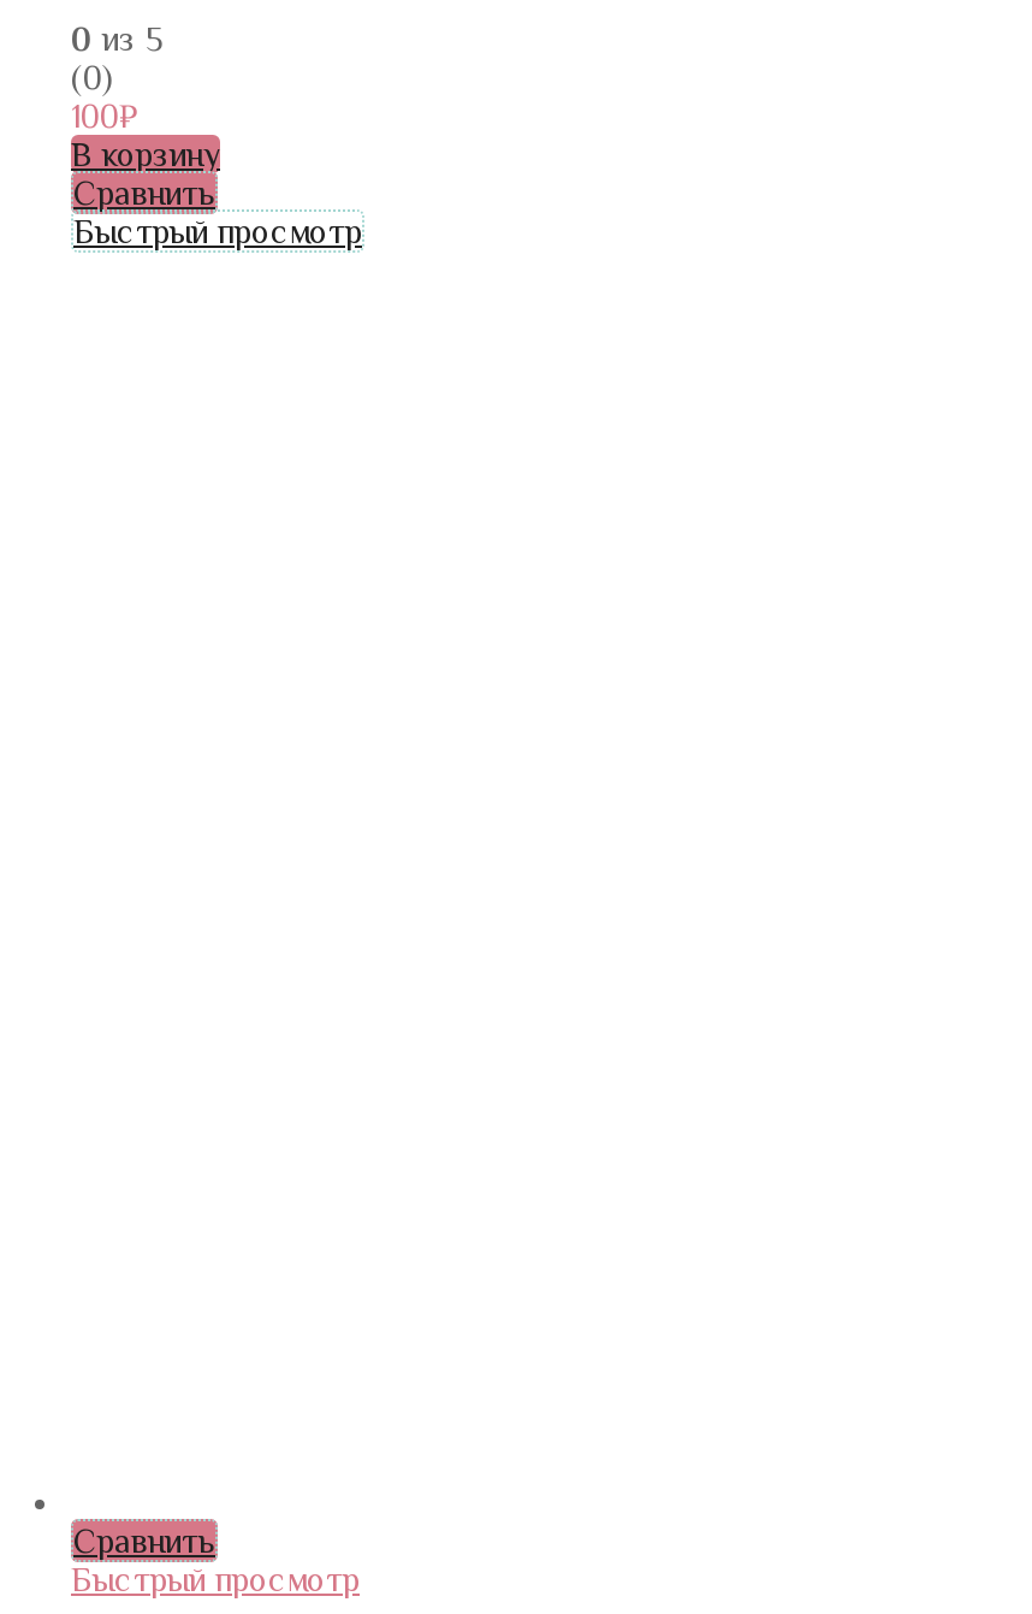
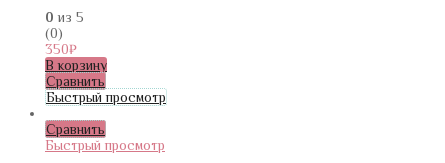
- 100₽
+ 350₽
